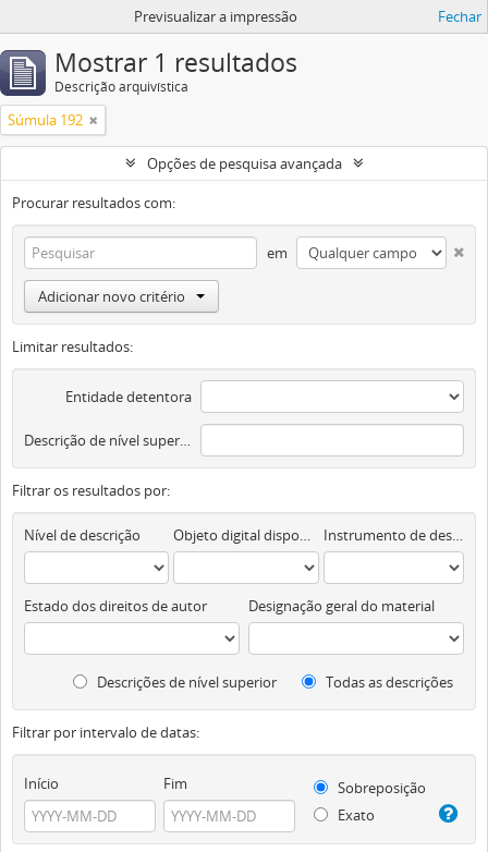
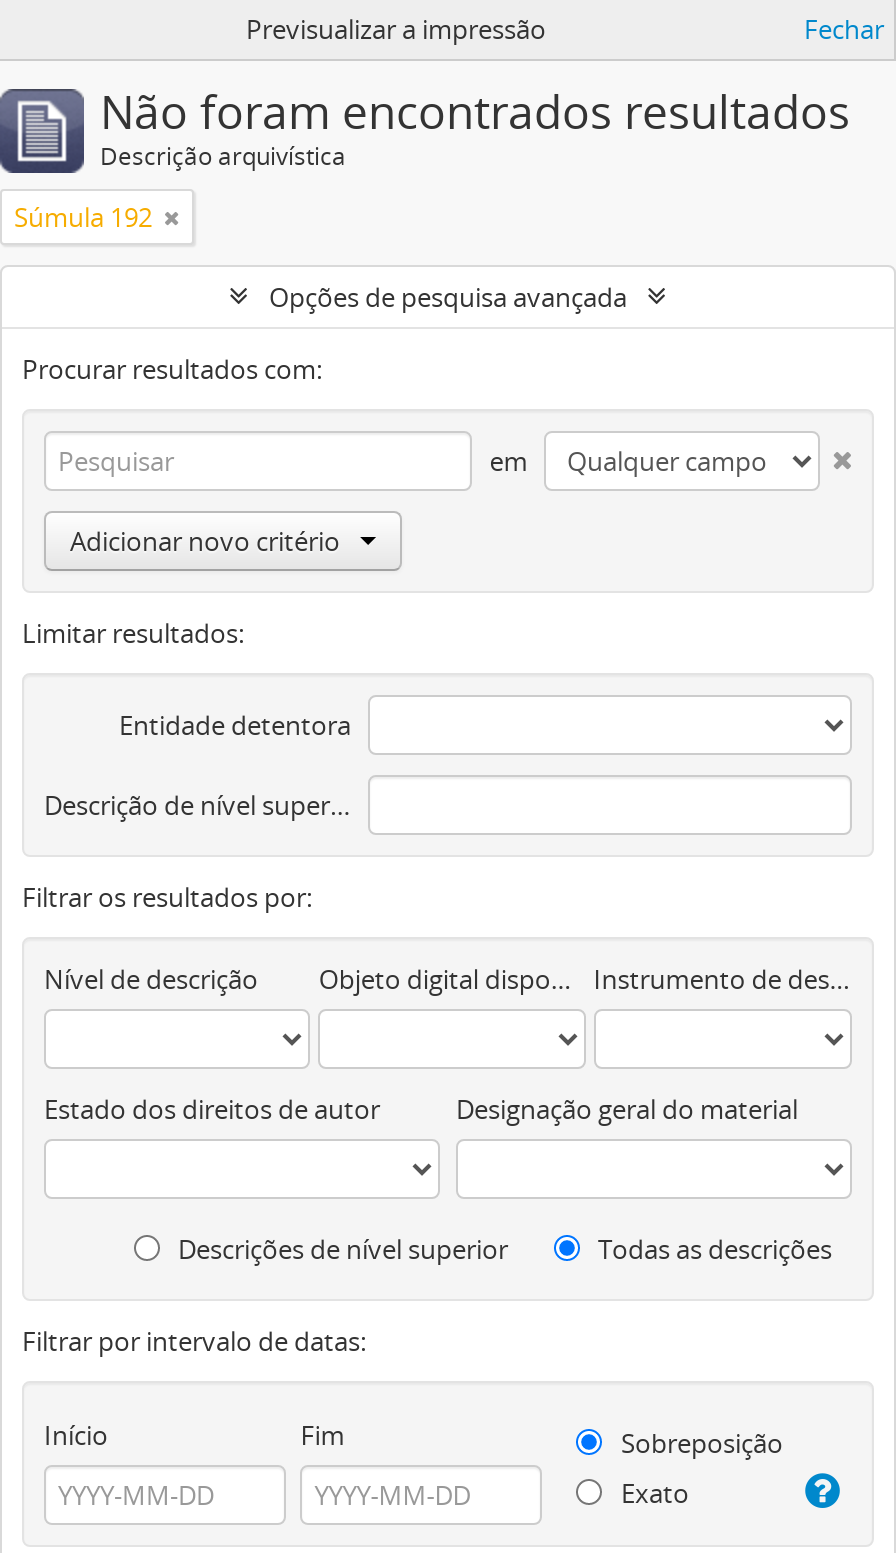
- Mostrar 1 resultados
+ Não foram encontrados resultados
